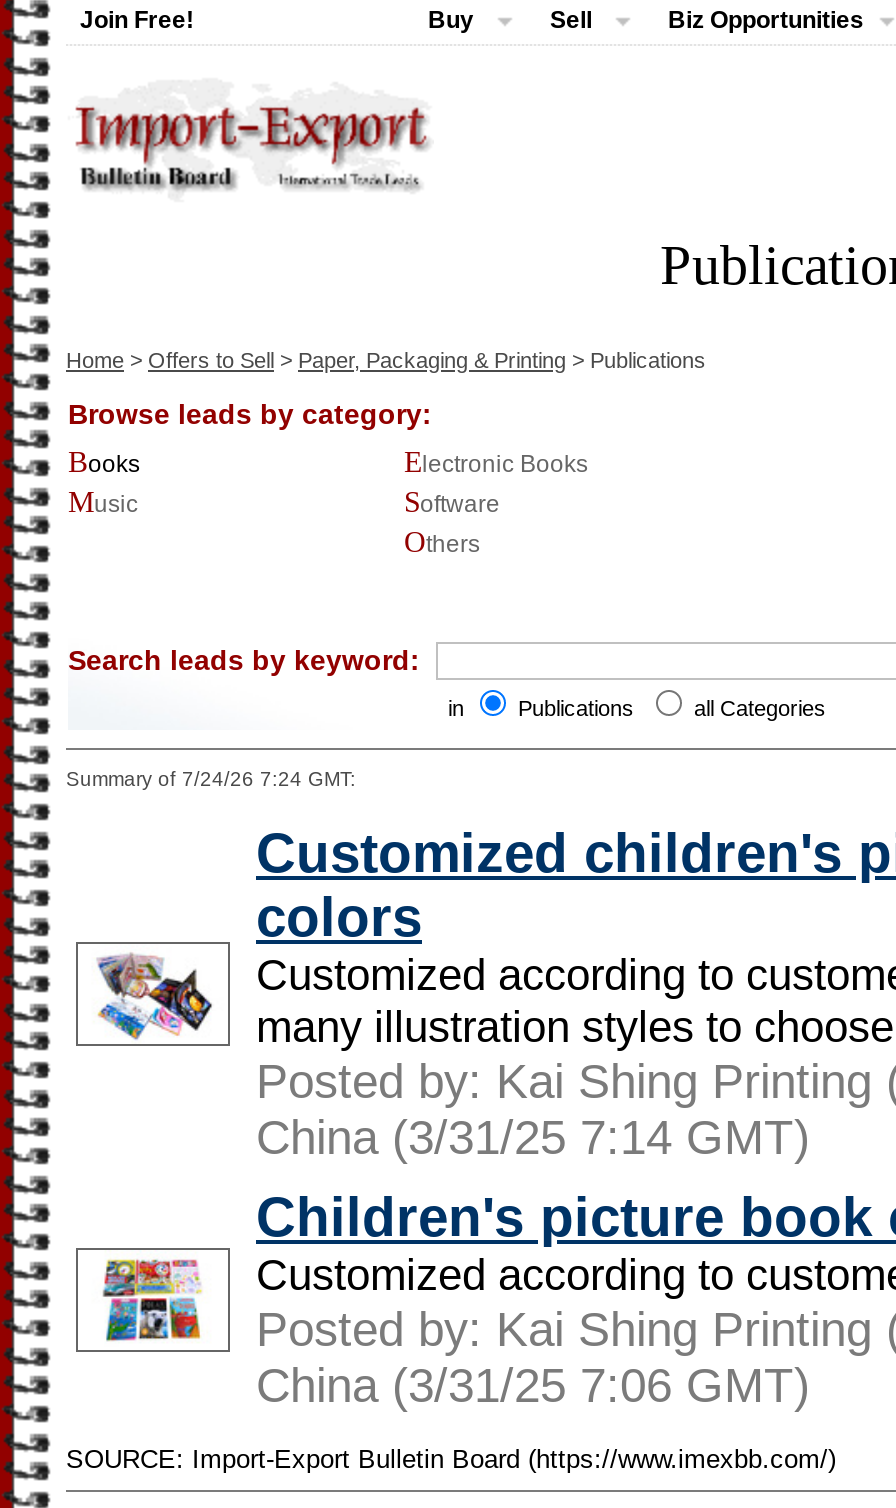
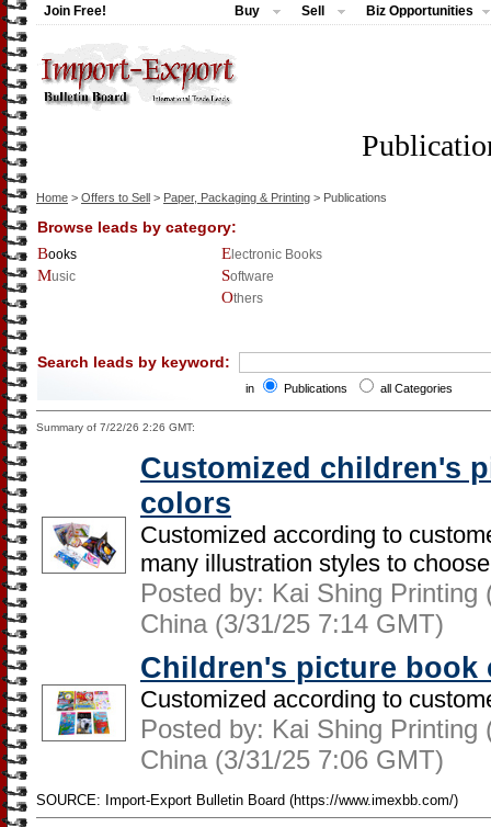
- Summary of 7/24/26 7:24 GMT:
+ Summary of 7/22/26 2:26 GMT:
